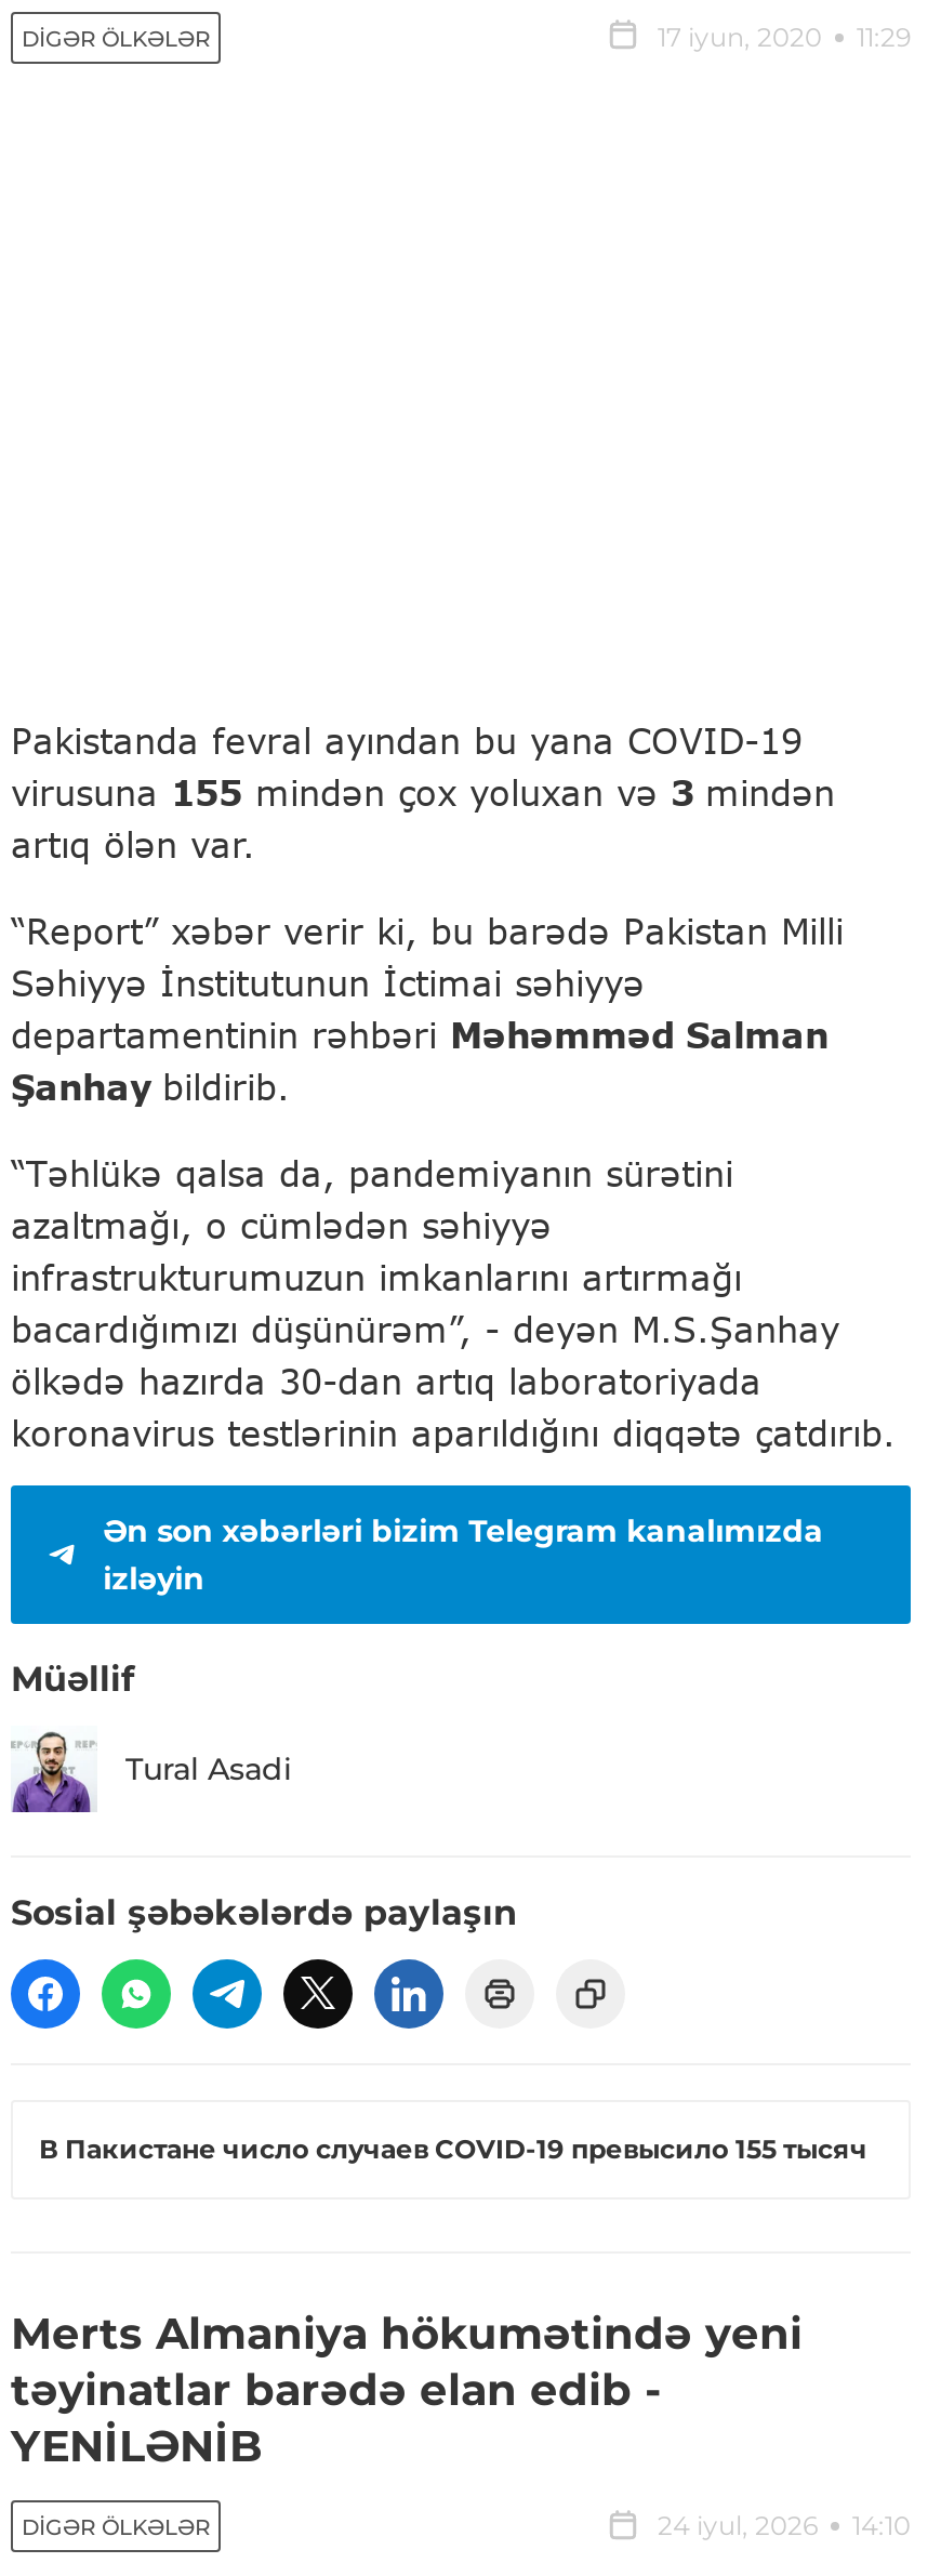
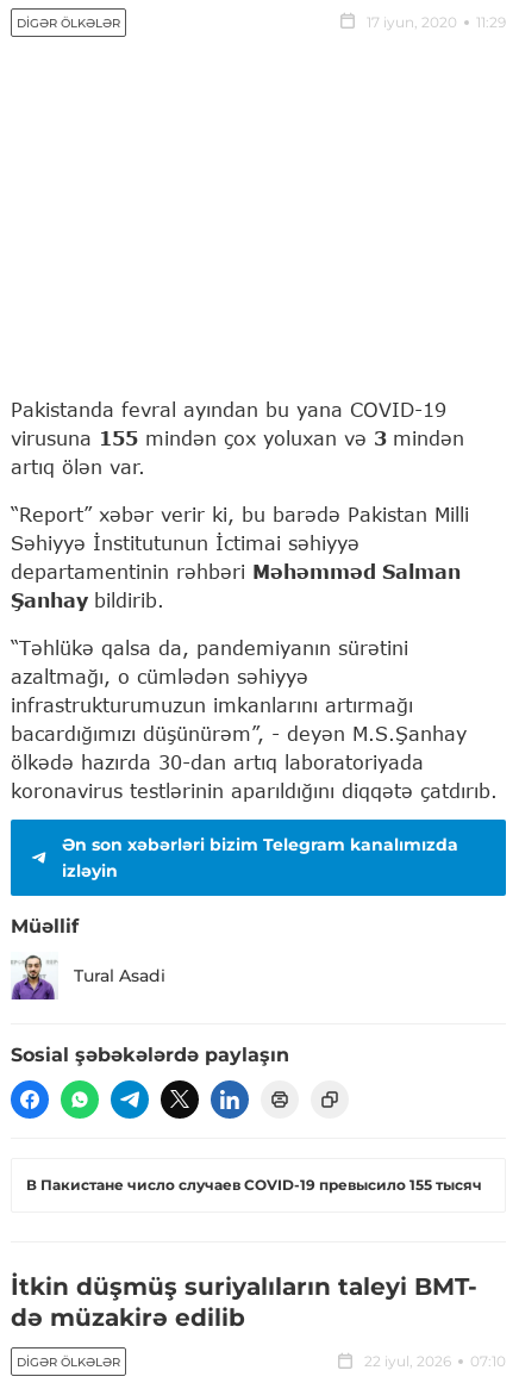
- Merts Almaniya hökumətində yeni
- təyinatlar barədə elan edib -
- YENİLƏNİB
+ İtkin düşmüş suriyalıların taleyi BMT-
+ də müzakirə edilib

- 24 iyul, 2026
- 14:10
+ 22 iyul, 2026
+ 07:10
